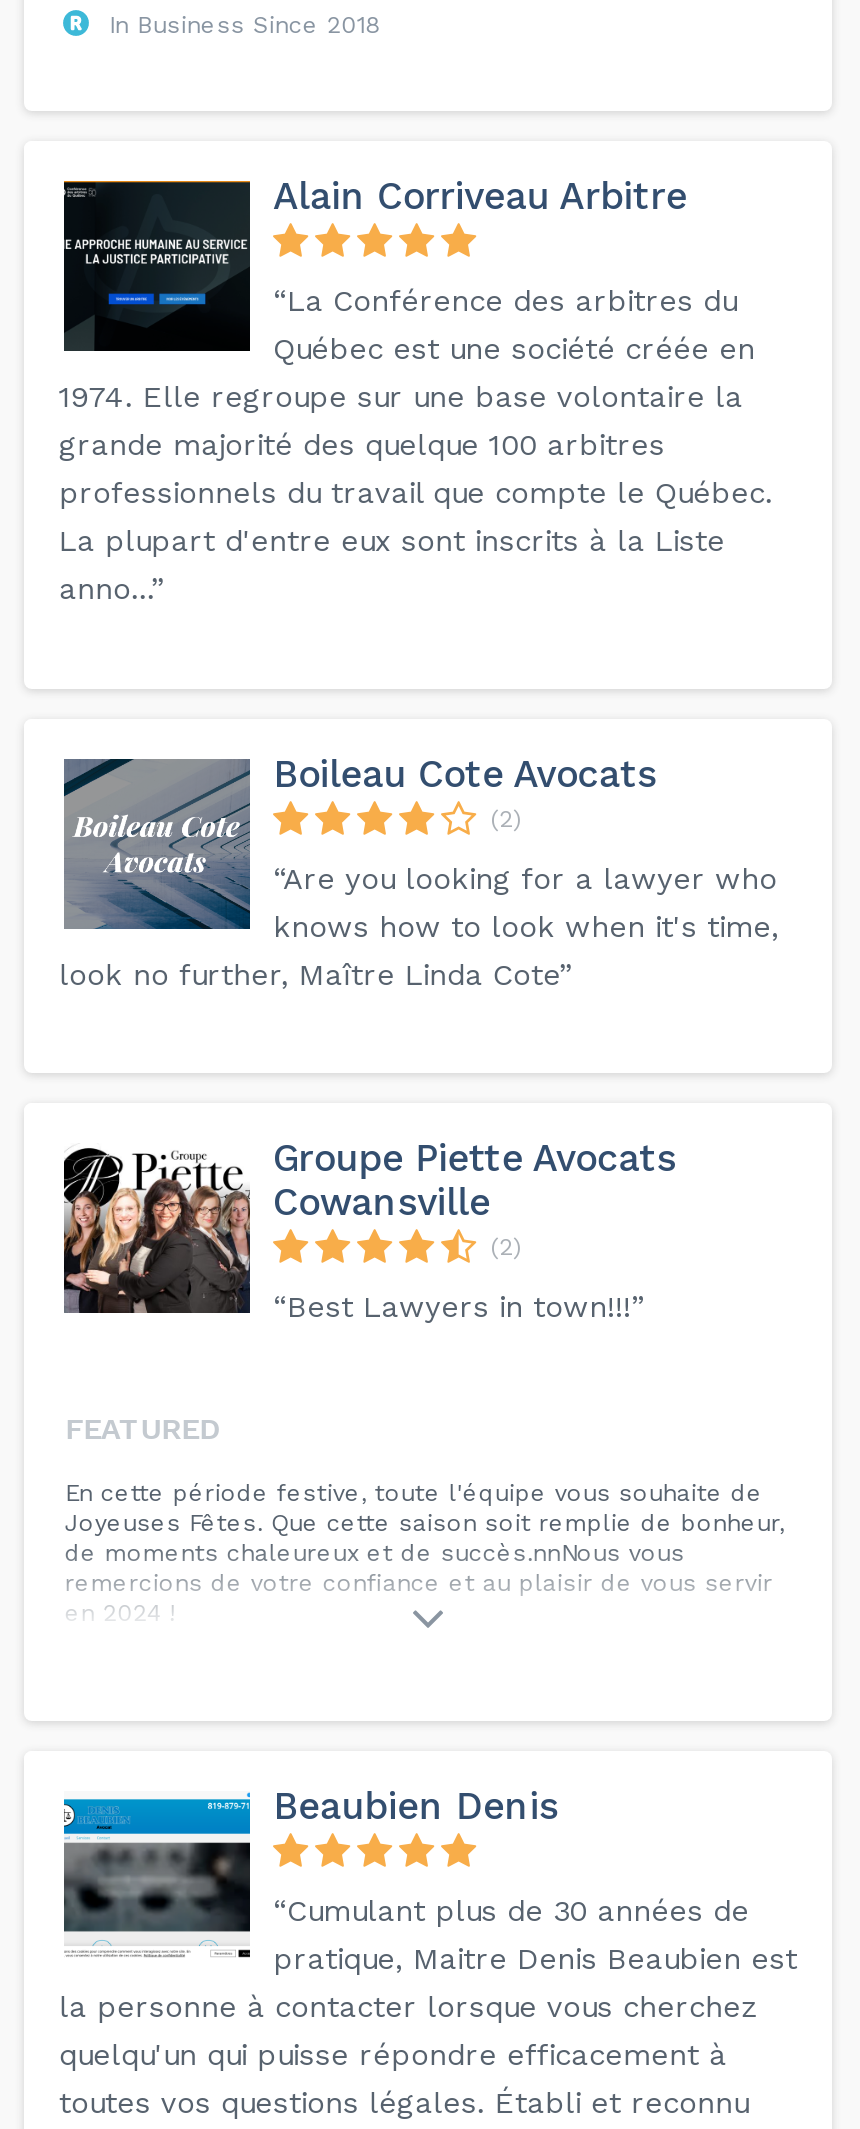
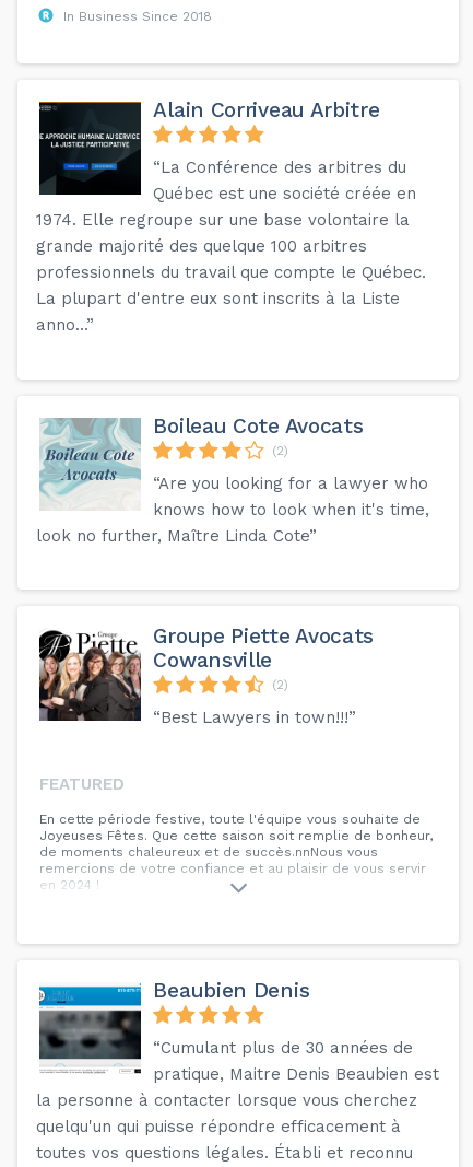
- [image]
+ [image]
